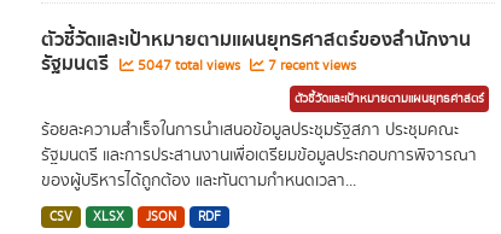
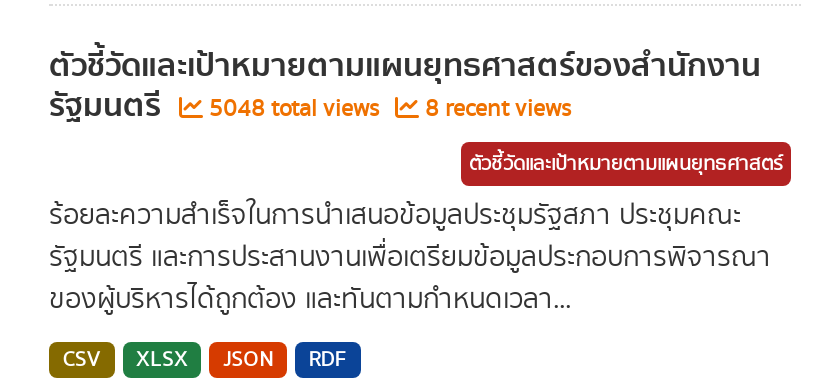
- 5047 total views
+ 5048 total views

- 7 recent views
+ 8 recent views
